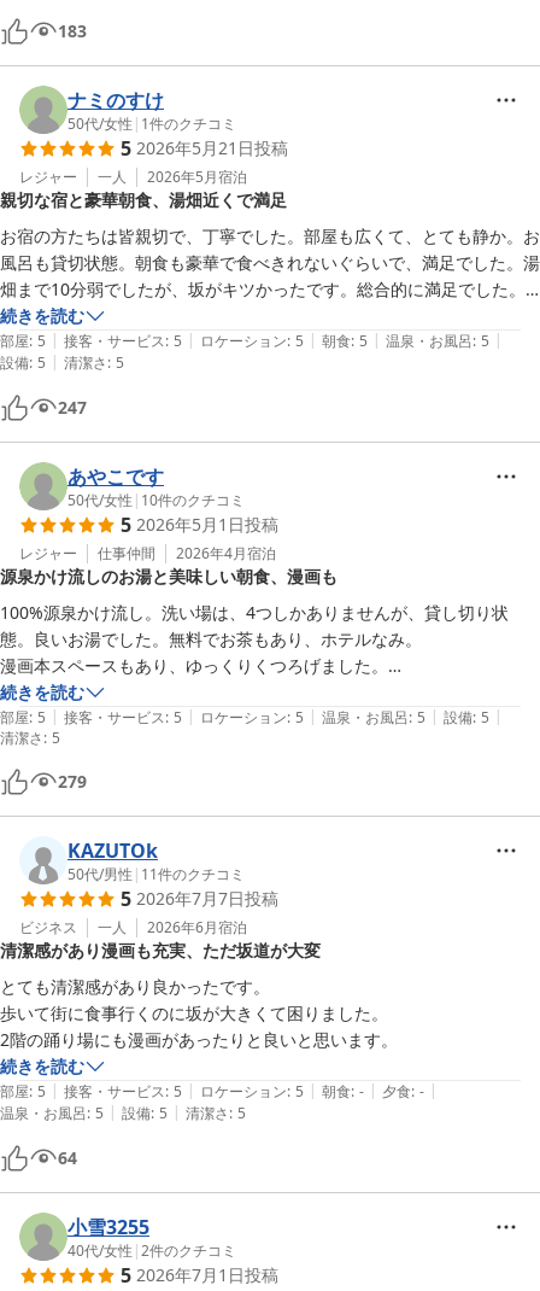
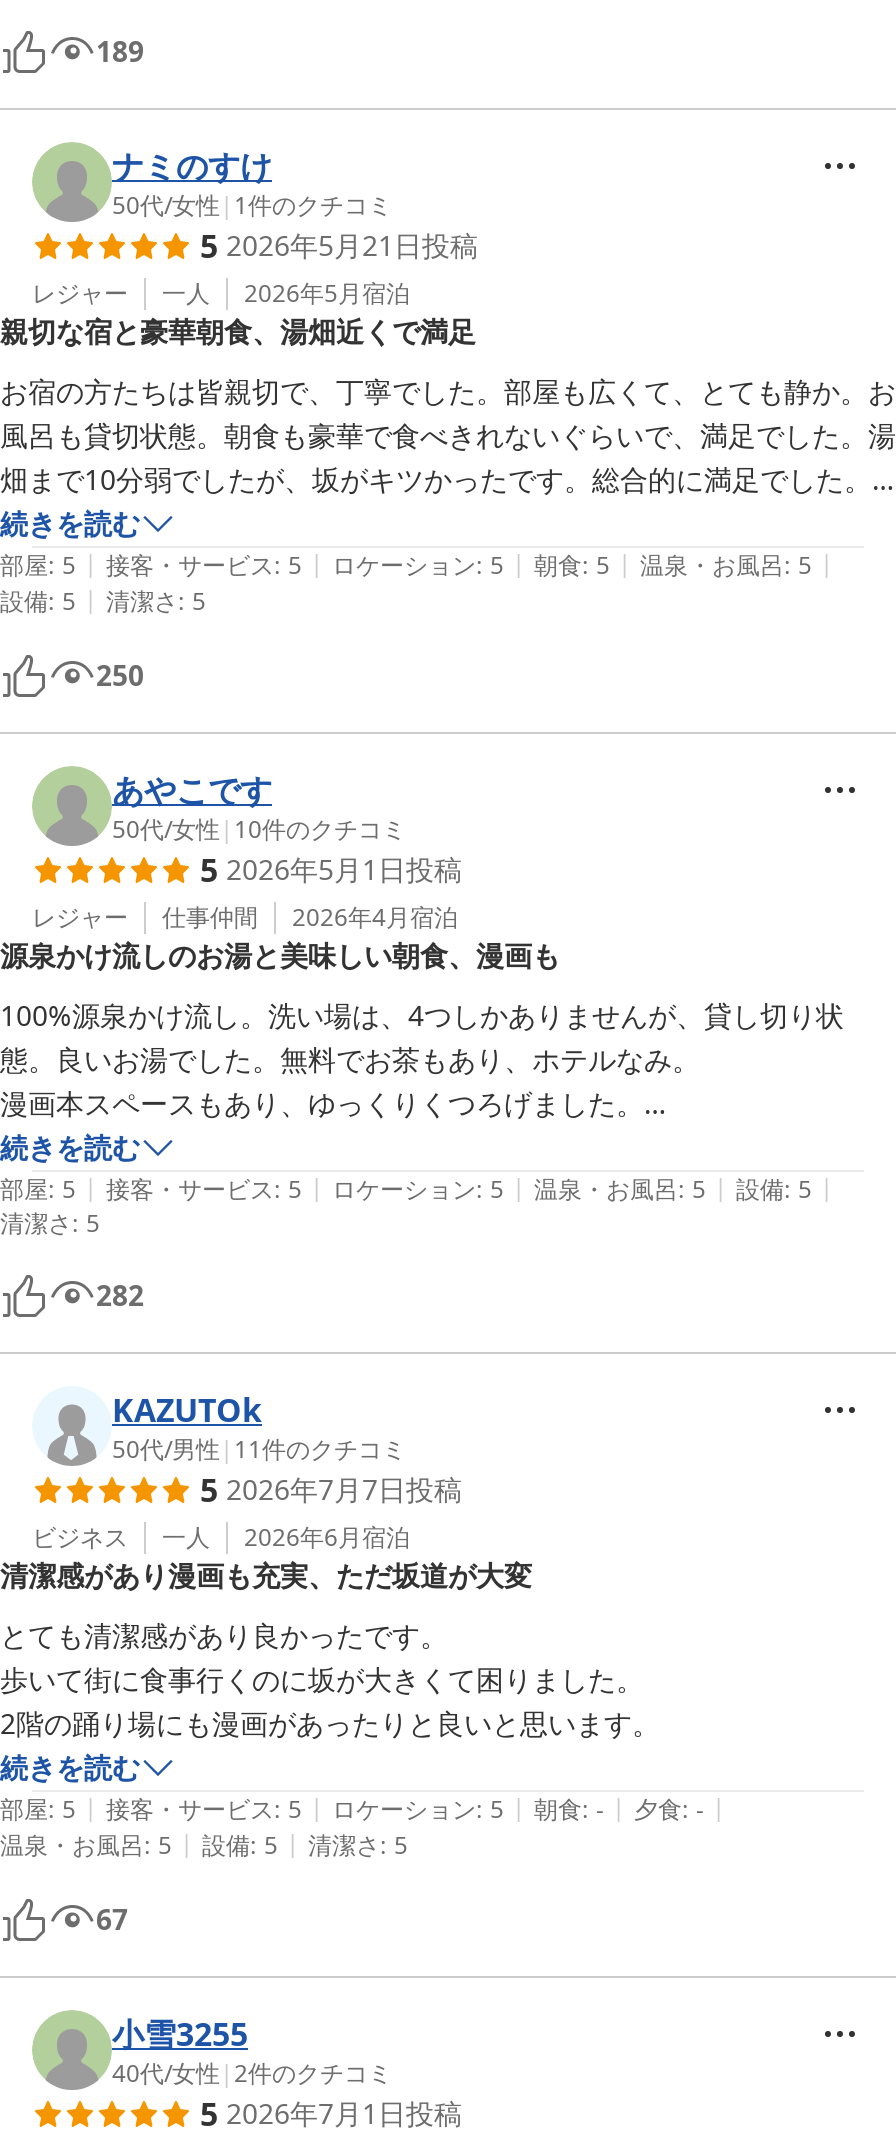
- 183
+ 189

- 247
+ 250

- 279
+ 282

- 64
+ 67
